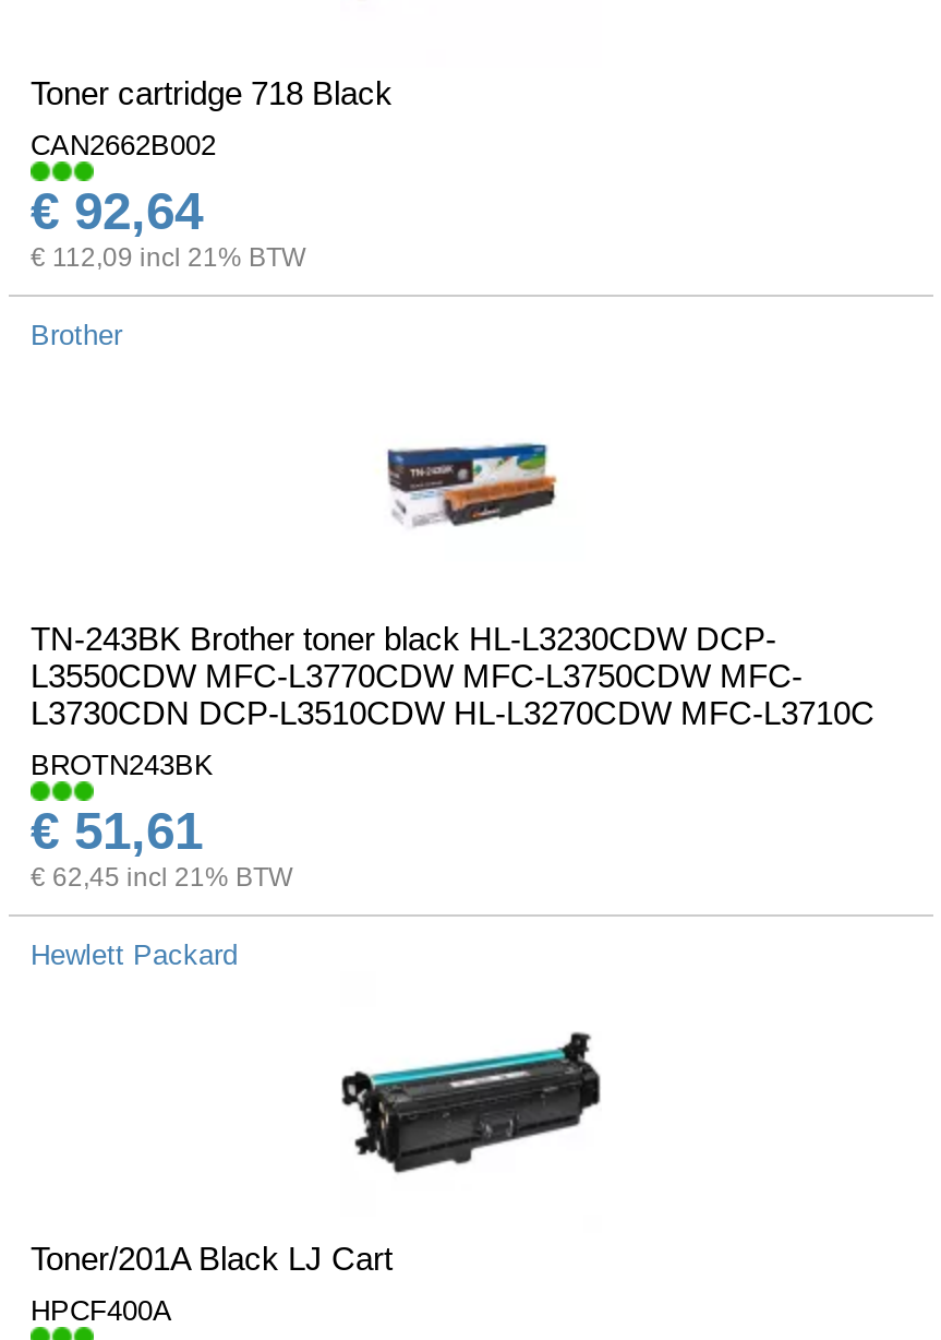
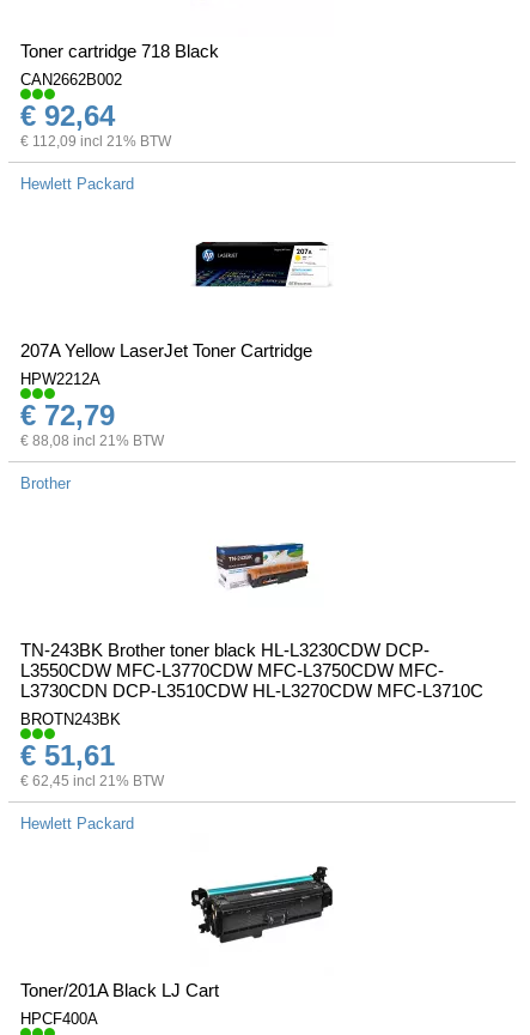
+ Hewlett Packard

+ 207A Yellow LaserJet Toner Cartridge
+ HPW2212A
+ € 72,79
+ € 88,08 incl 21% BTW

+ [image]
